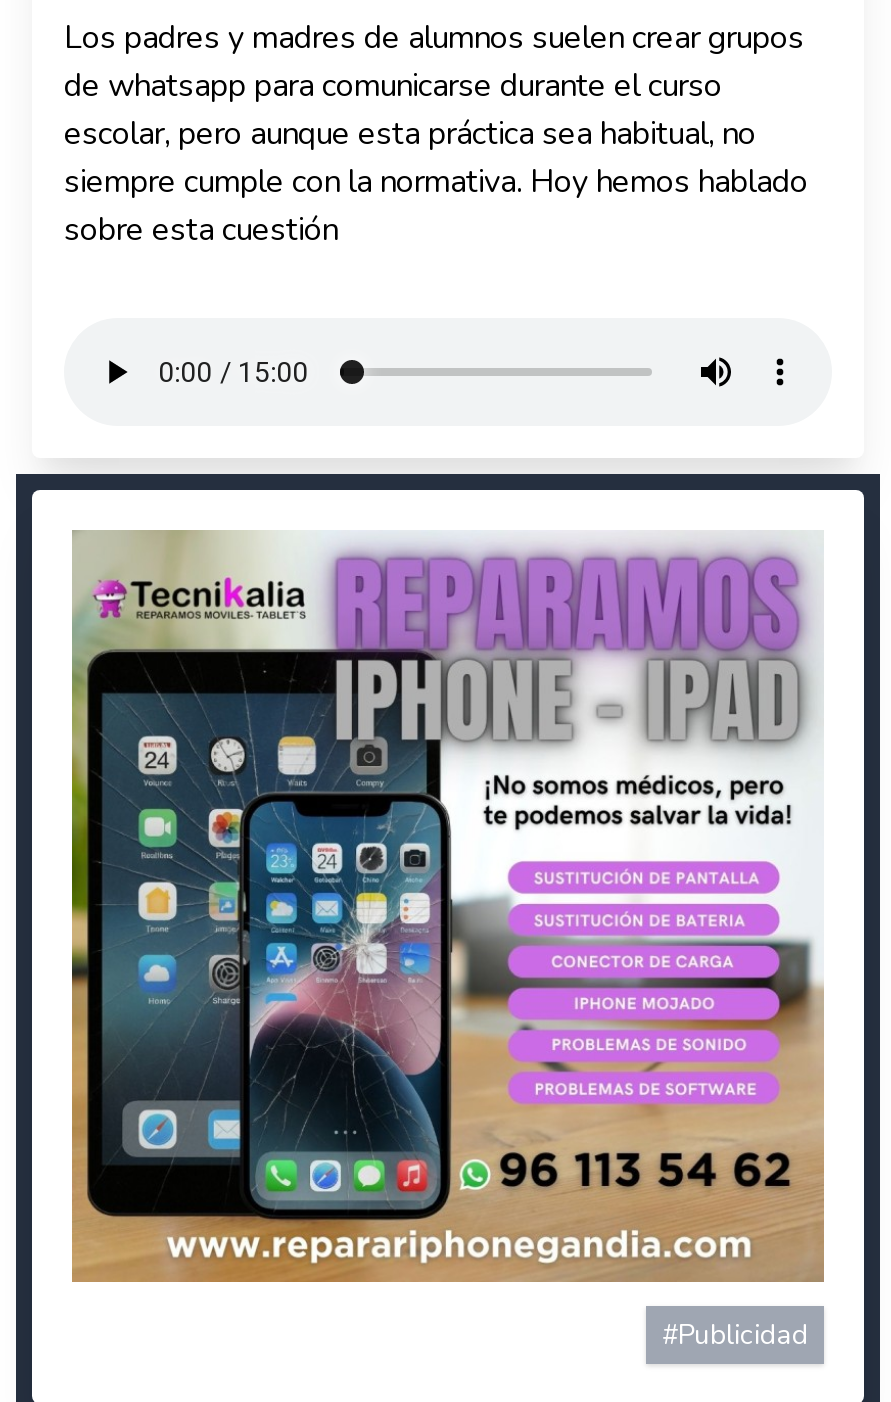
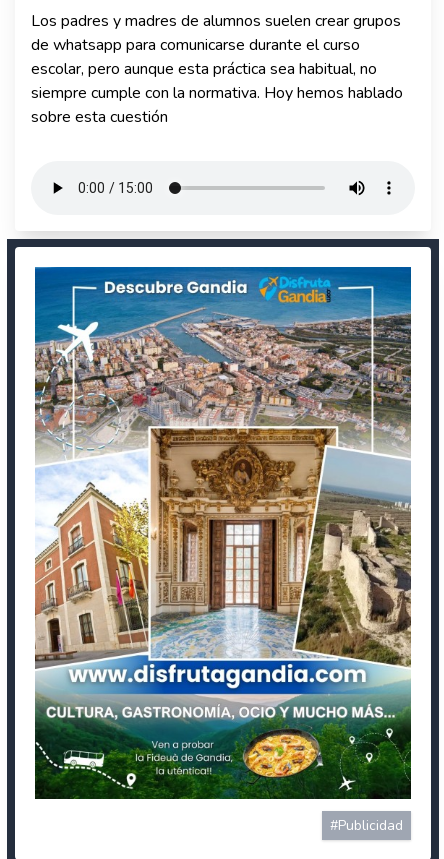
- [image]
+ [image]
